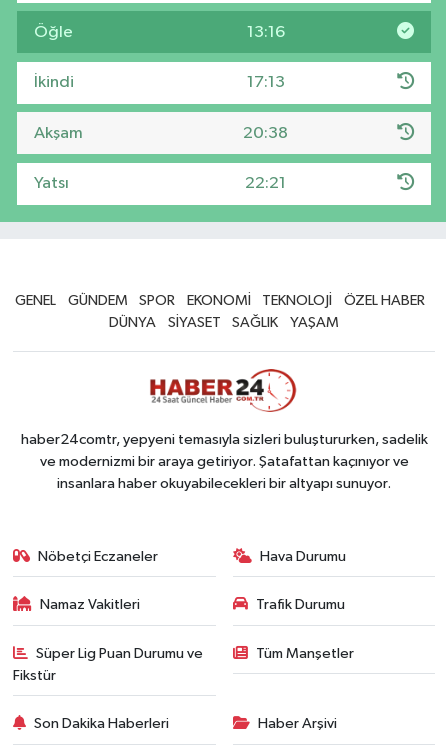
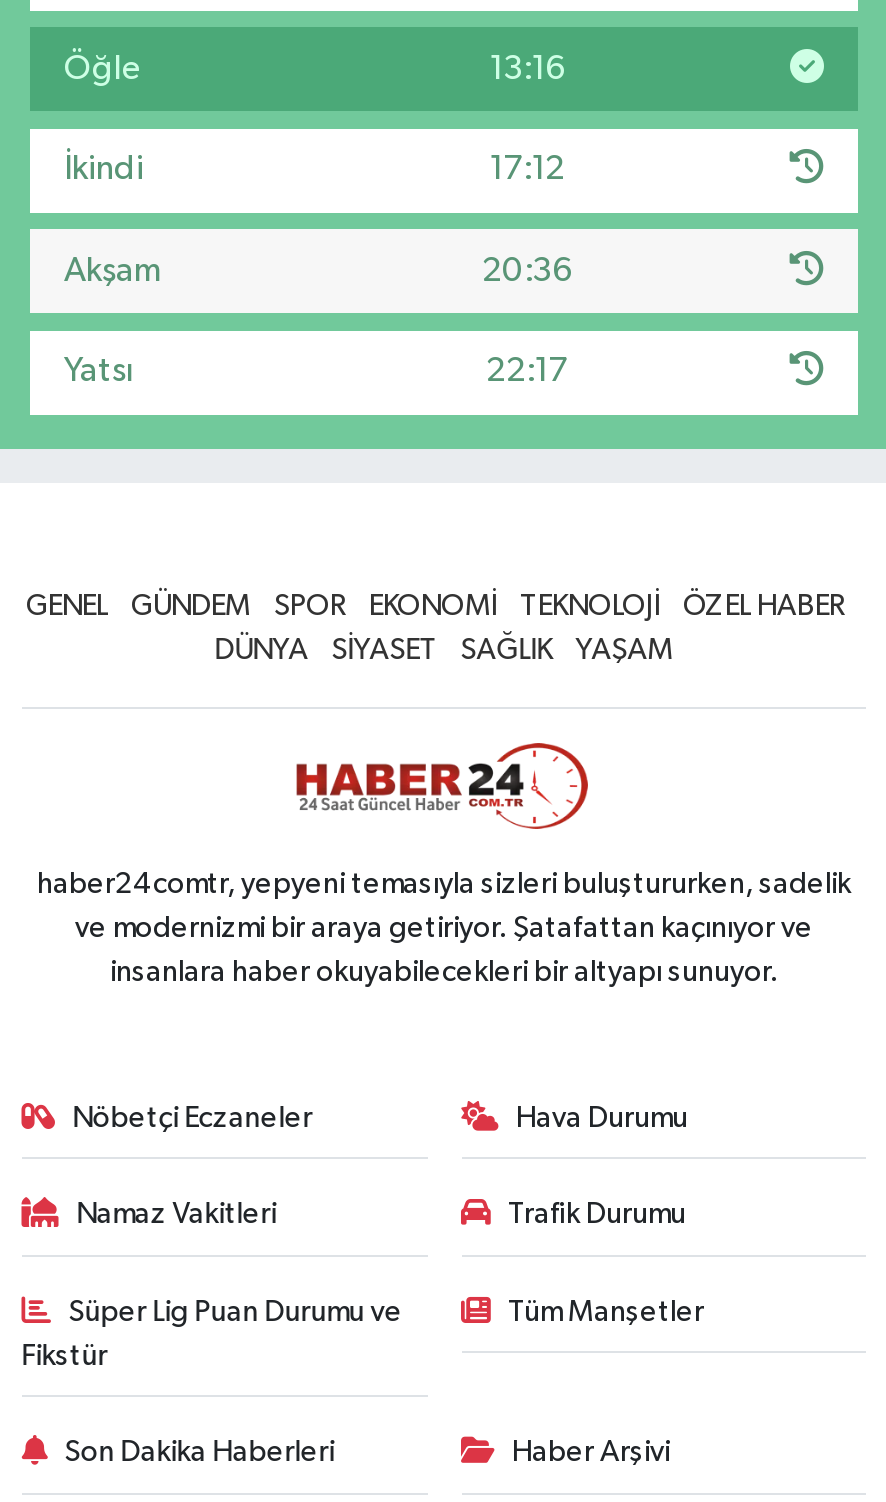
- 17:13
+ 17:12

- 20:38
+ 20:36

- 22:21
+ 22:17
